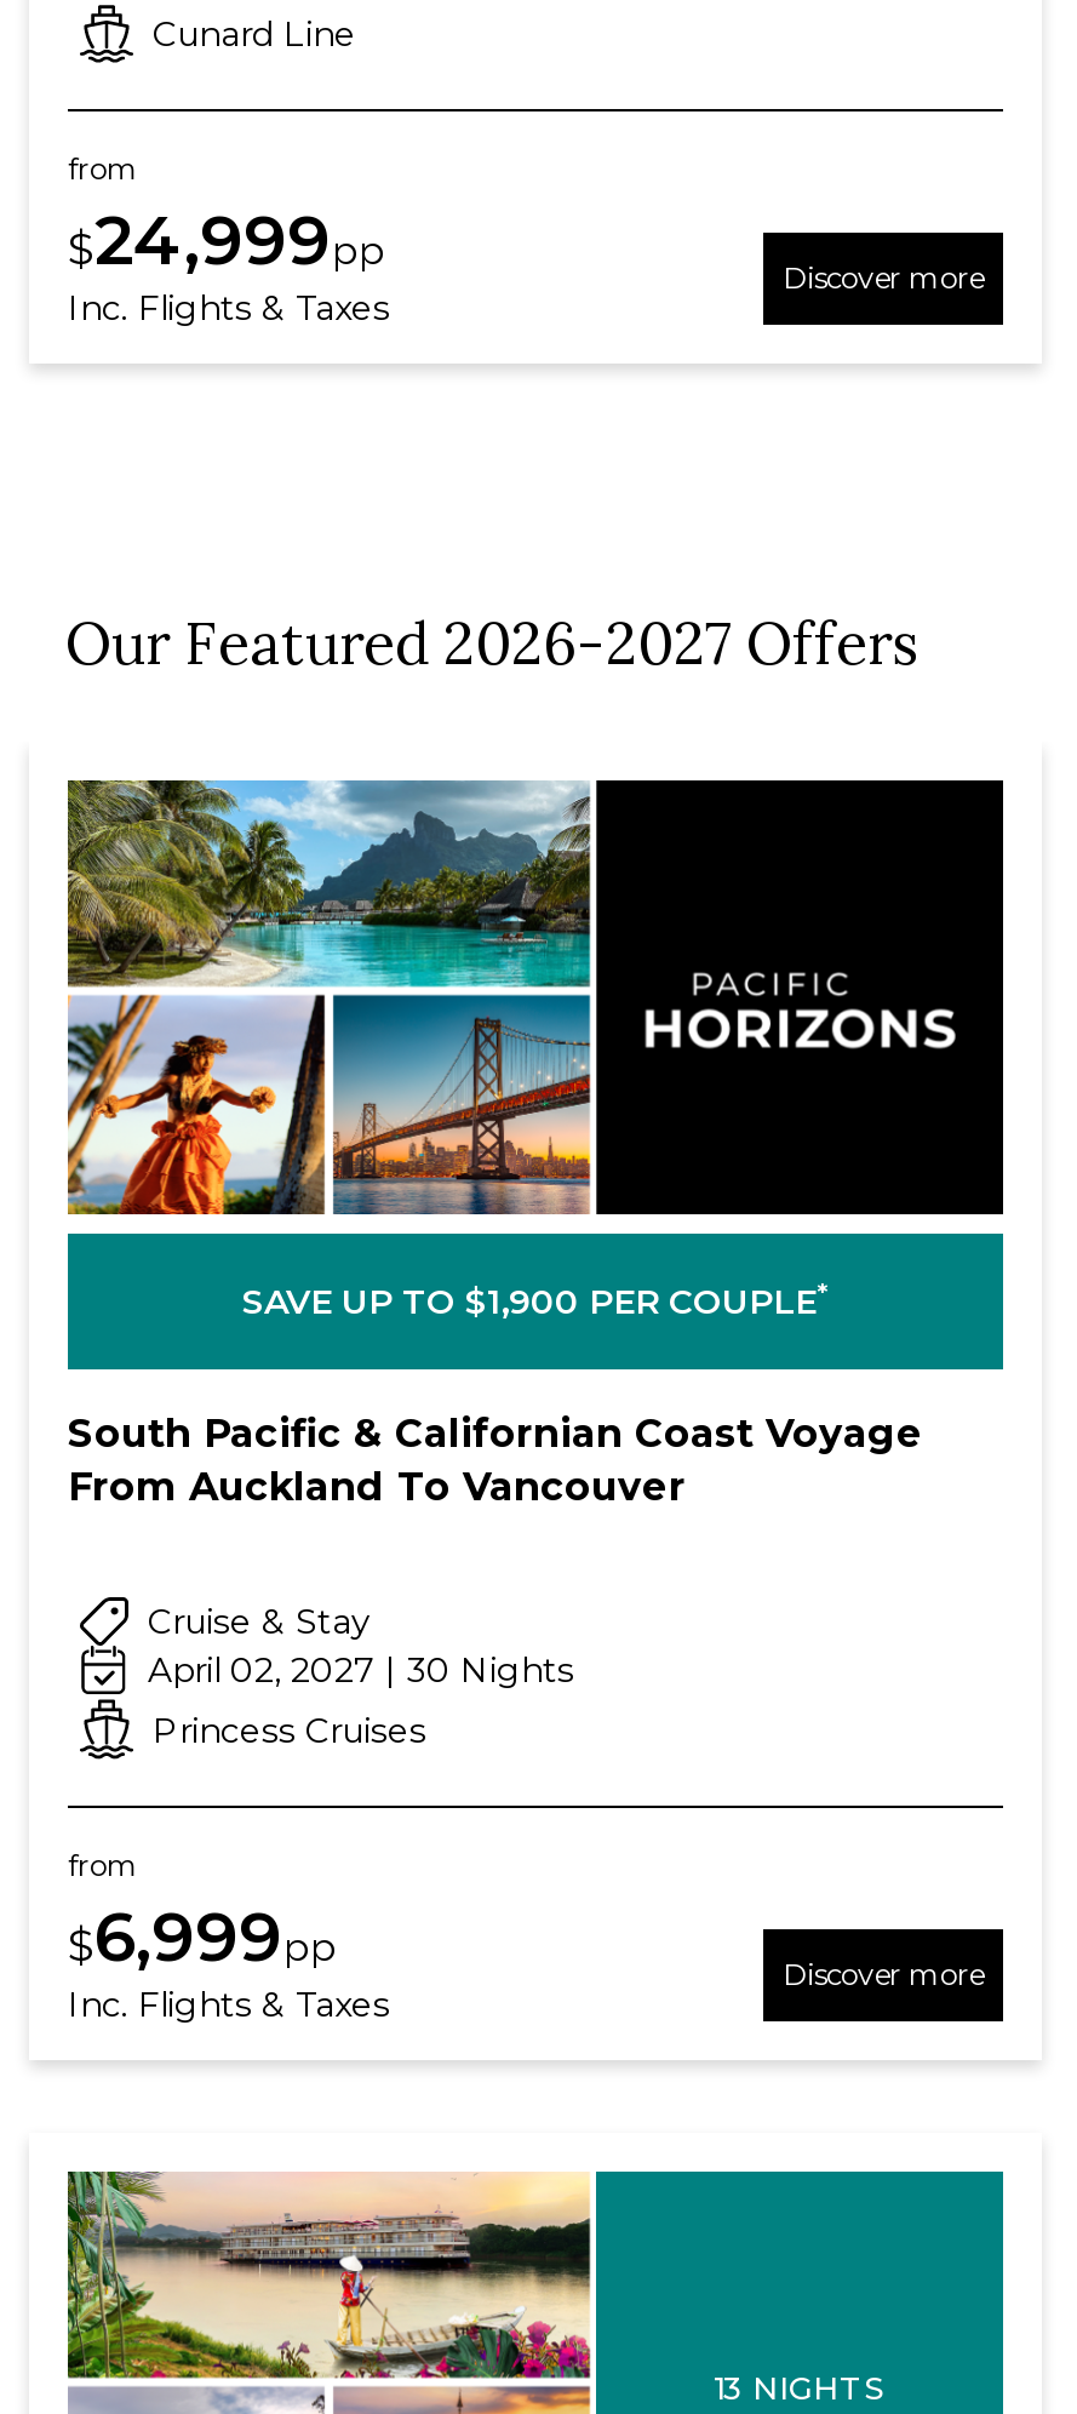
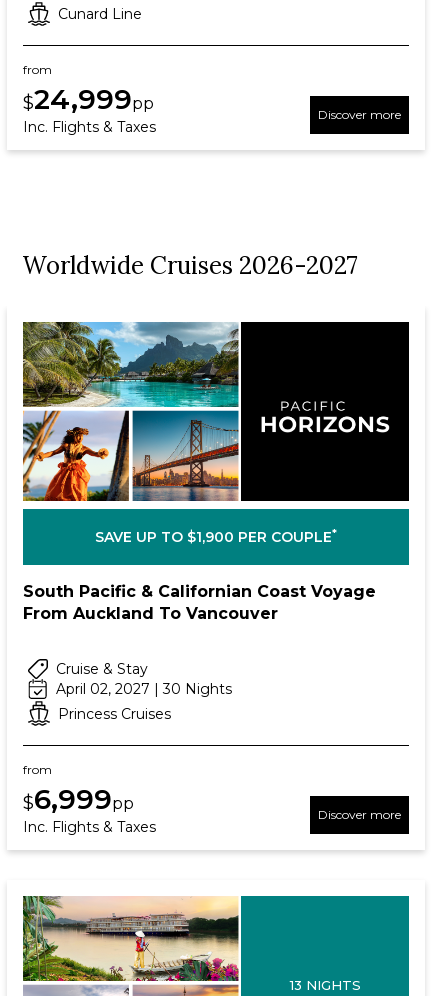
- Our Featured 2026-2027 Offers
+ Worldwide Cruises 2026-2027
